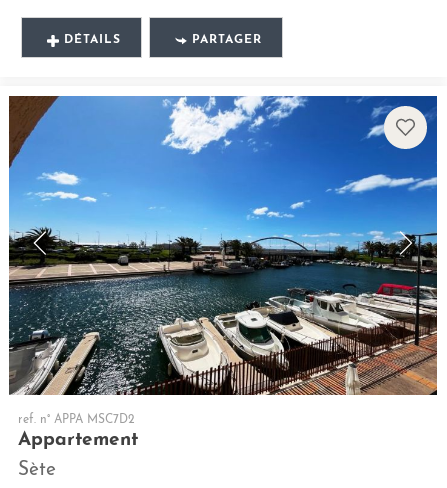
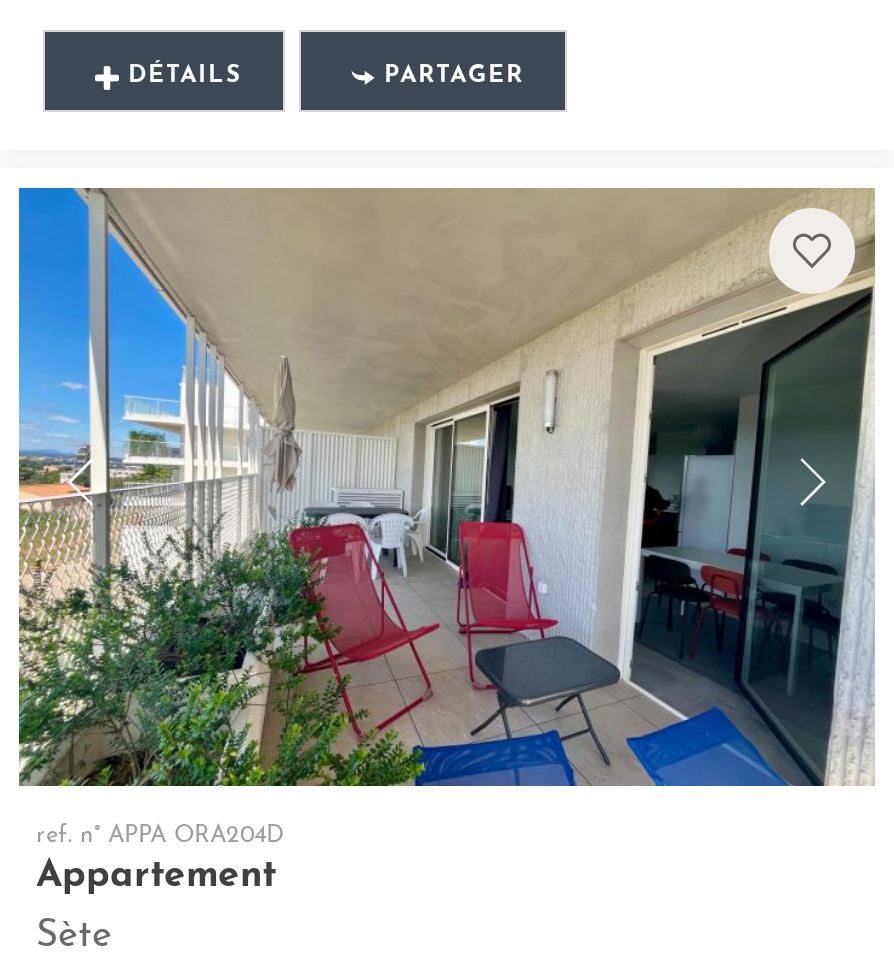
- [image]
- ref. n° APPA MSC7D2
+ [image]
+ ref. n° APPA ORA204D
